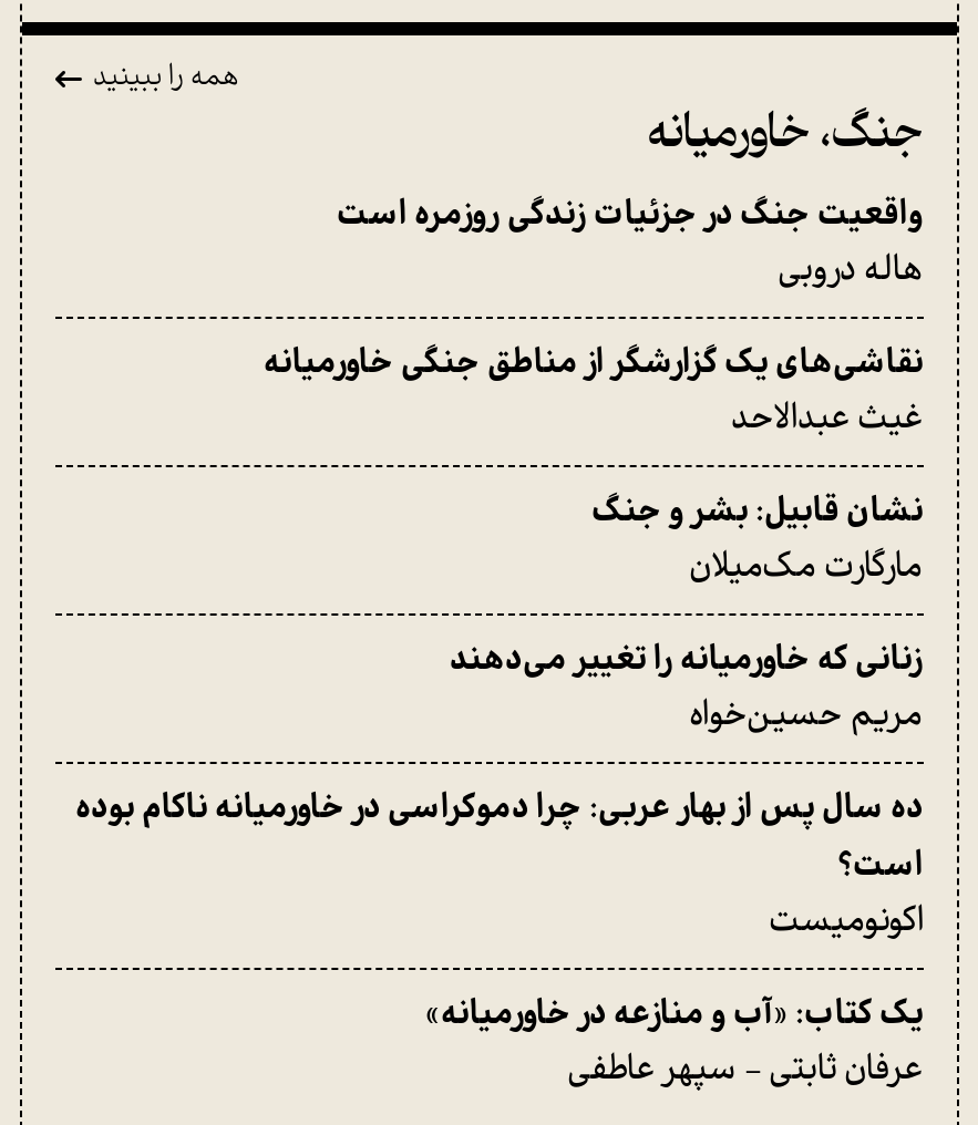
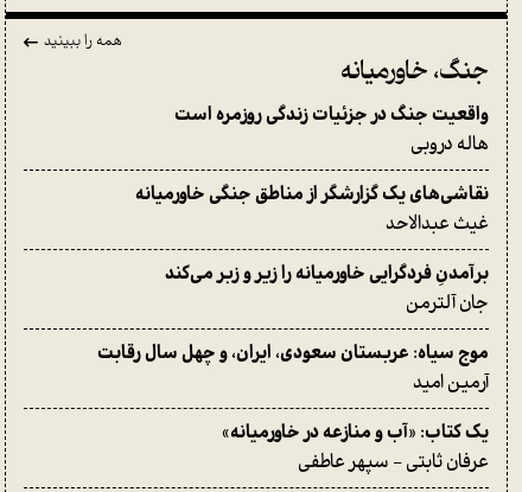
- نشان قابیل: بشر و جنگ
- مارگارت مک‌میلان
- زنانی که خاورمیانه را تغییر می‌دهند
- مریم حسین‌خواه
- ده سال پس از بهار عربی: چرا دموکراسی در خاورمیانه ناکام بوده
- است؟
- اکونومیست
+ برآمدنِ فردگرایی خاورمیانه را زیر و زبر می‌کند
+ جان آلترمن
+ موج سیاه: عربستان سعودی، ایران، و چهل سال رقابت
+ آرمین امید
